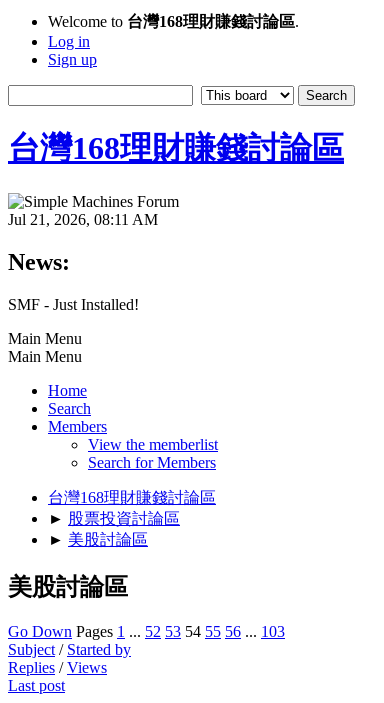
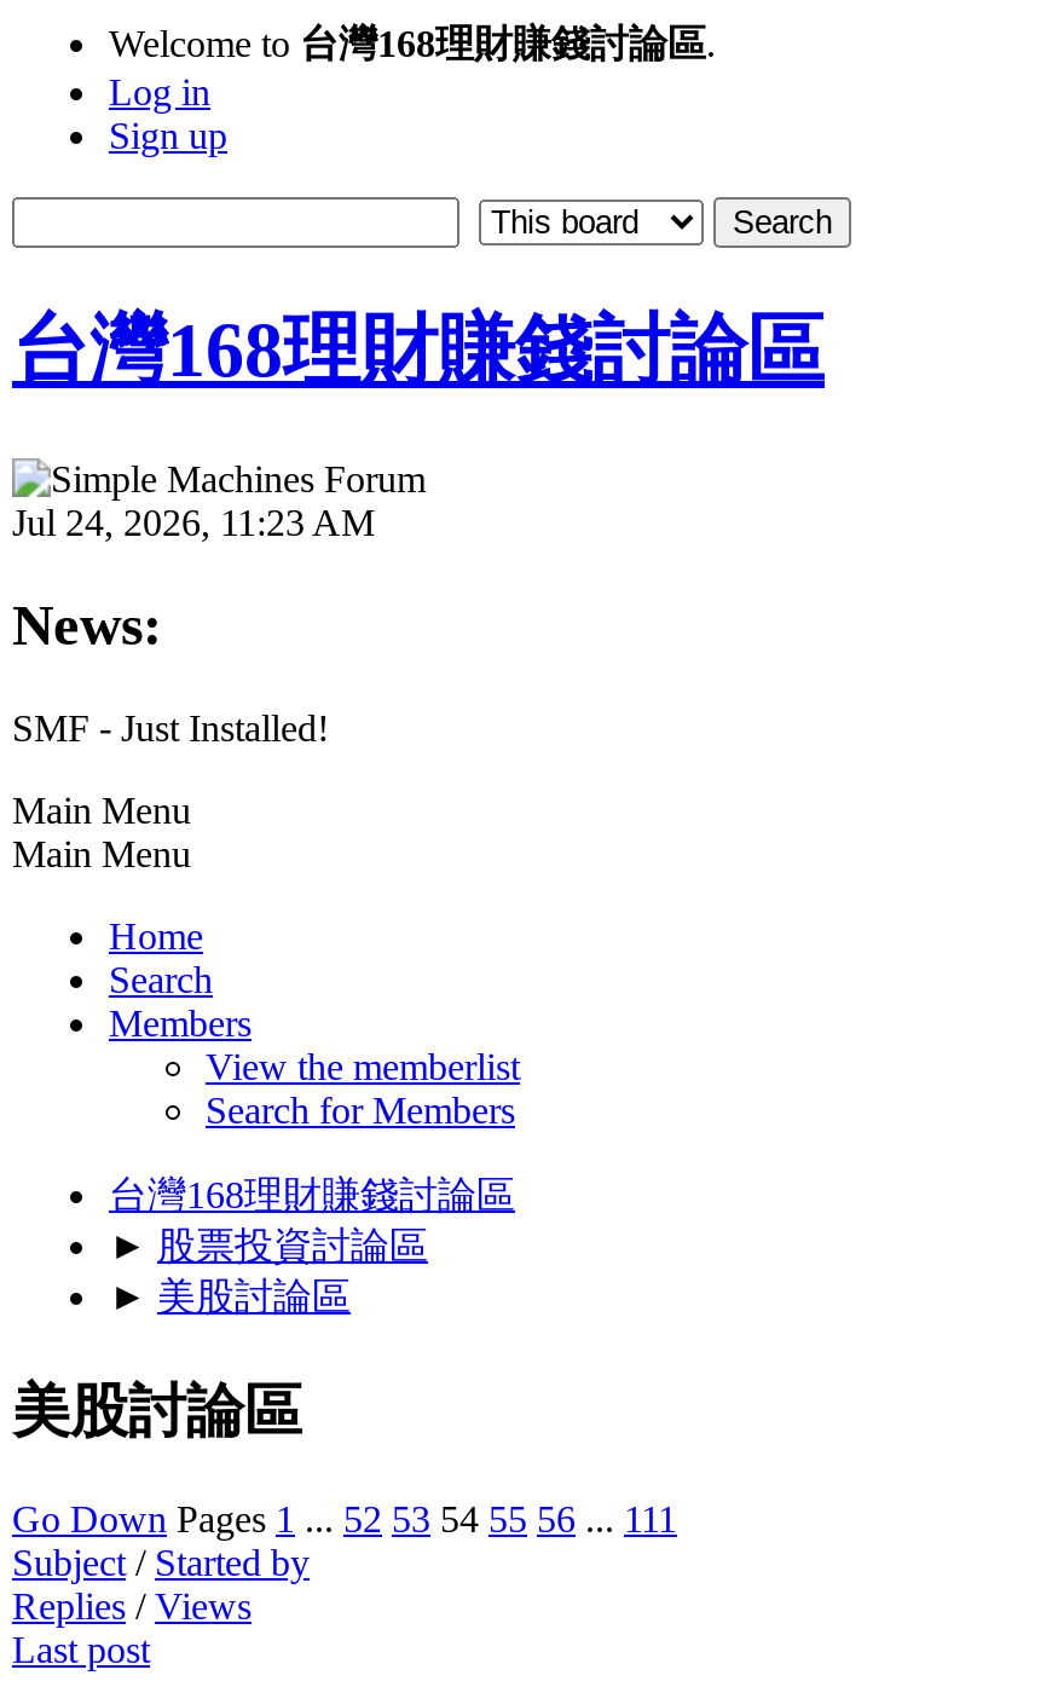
- Jul 21, 2026, 08:11 AM
+ Jul 24, 2026, 11:23 AM

- Go Down Pages 1 ... 52 53 54 55 56 ... 103
+ Go Down Pages 1 ... 52 53 54 55 56 ... 111
